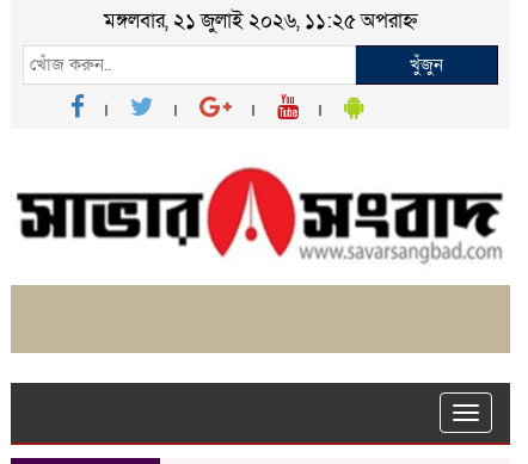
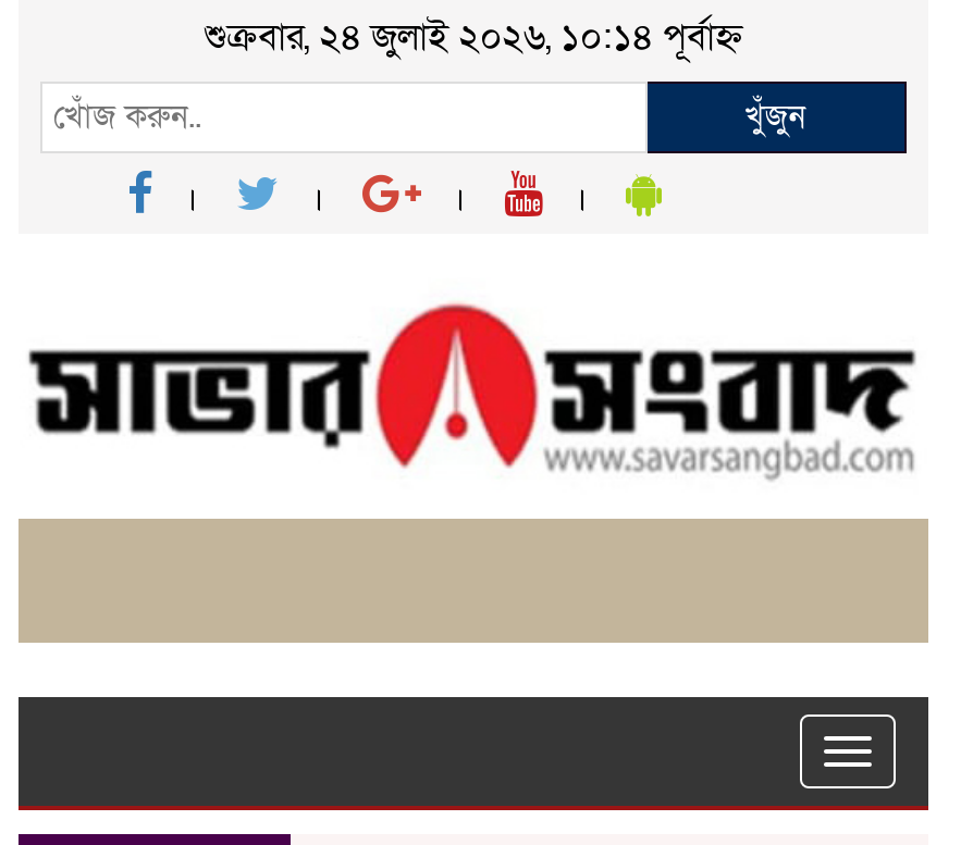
- মঙ্গলবার, ২১ জুলাই ২০২৬, ১১:২৫ অপরাহ্ন
+ শুক্রবার, ২৪ জুলাই ২০২৬, ১০:১৪ পূর্বাহ্ন
